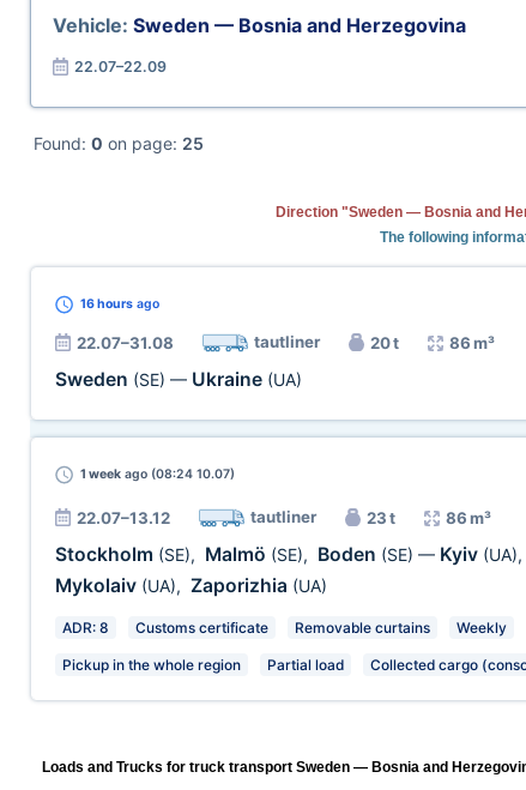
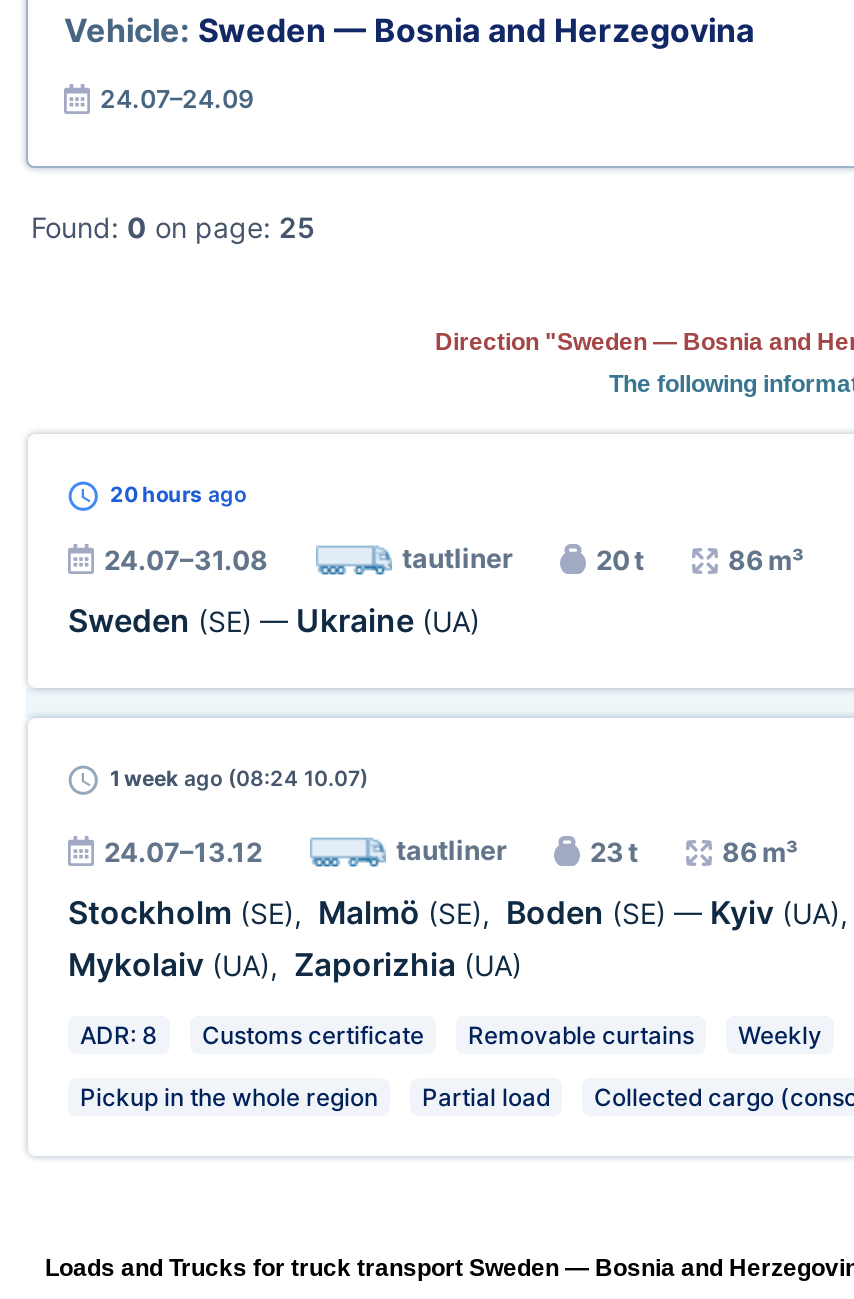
- 22.07–22.09
+ 24.07–24.09

- 16 hours ago
+ 20 hours ago

- 22.07–31.08
+ 24.07–31.08

- 22.07–13.12
+ 24.07–13.12
